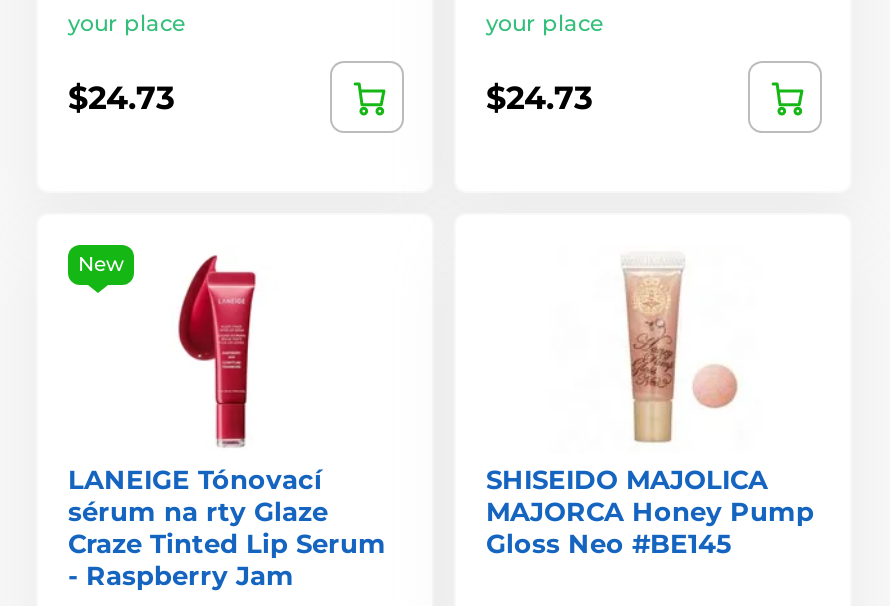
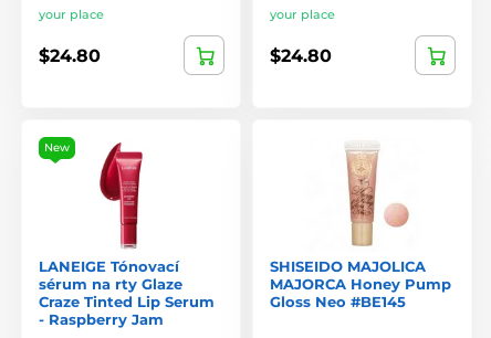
- $24.73
+ $24.80

- $24.73
+ $24.80
